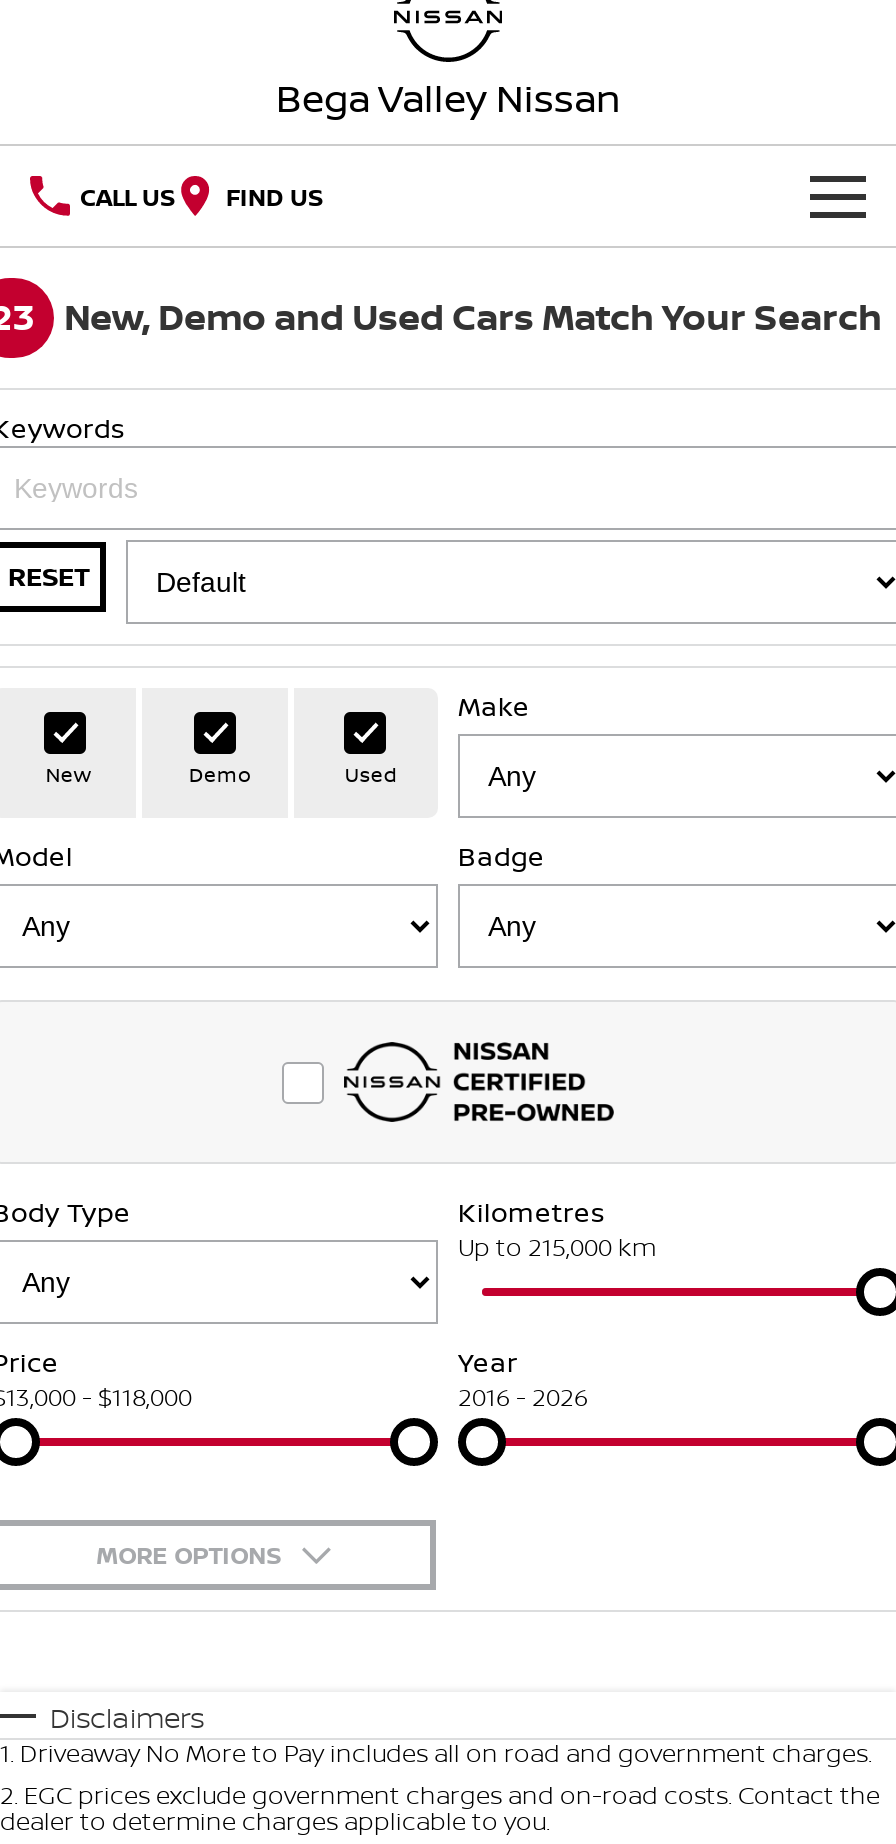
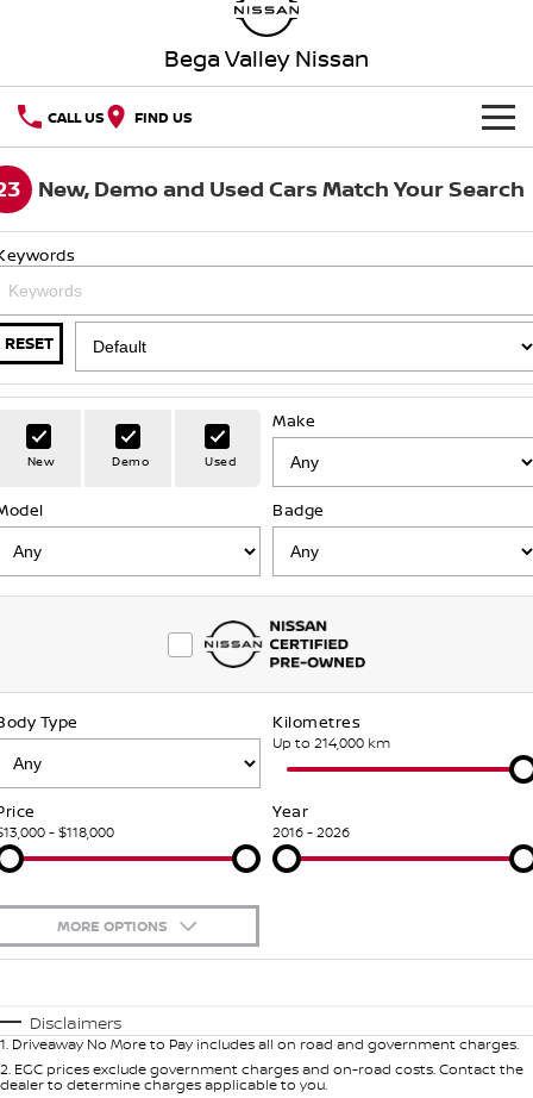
- Up to 215,000 km
+ Up to 214,000 km
